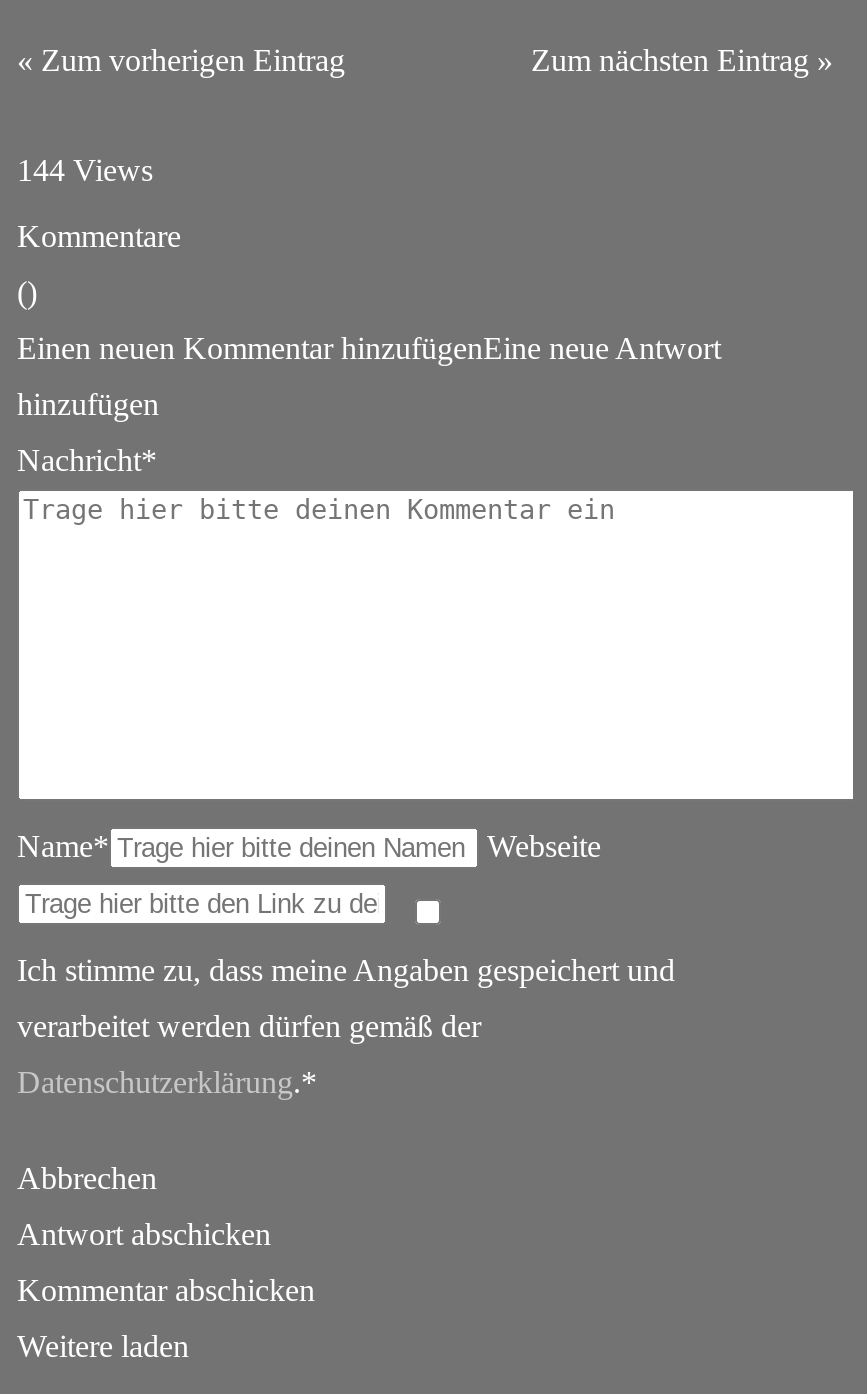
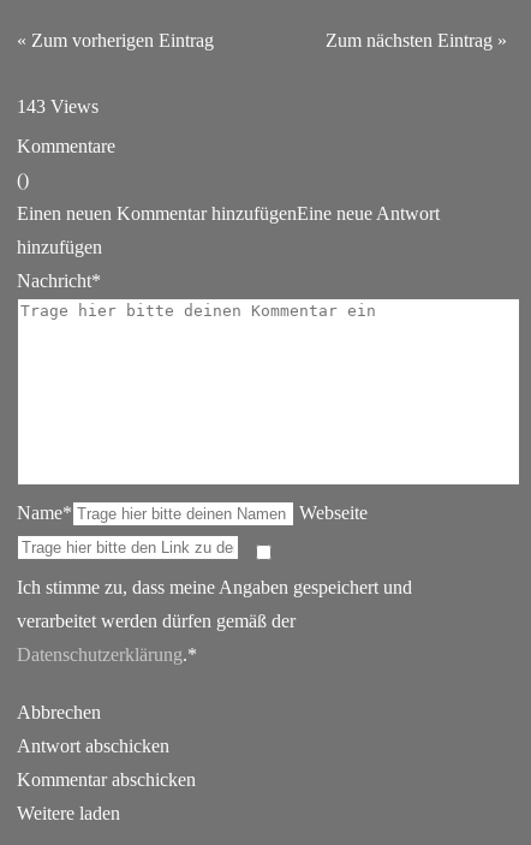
- 144 Views
+ 143 Views
